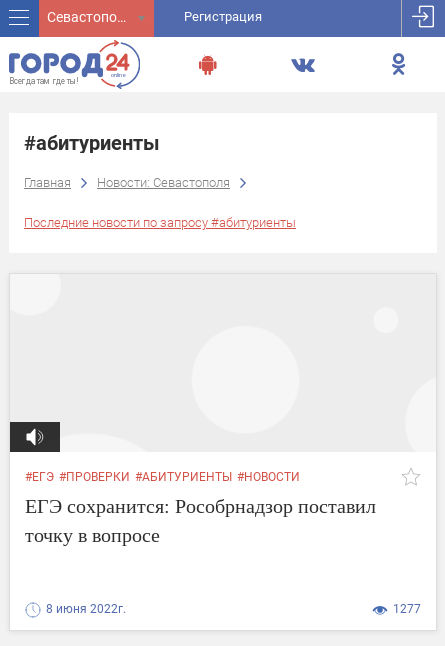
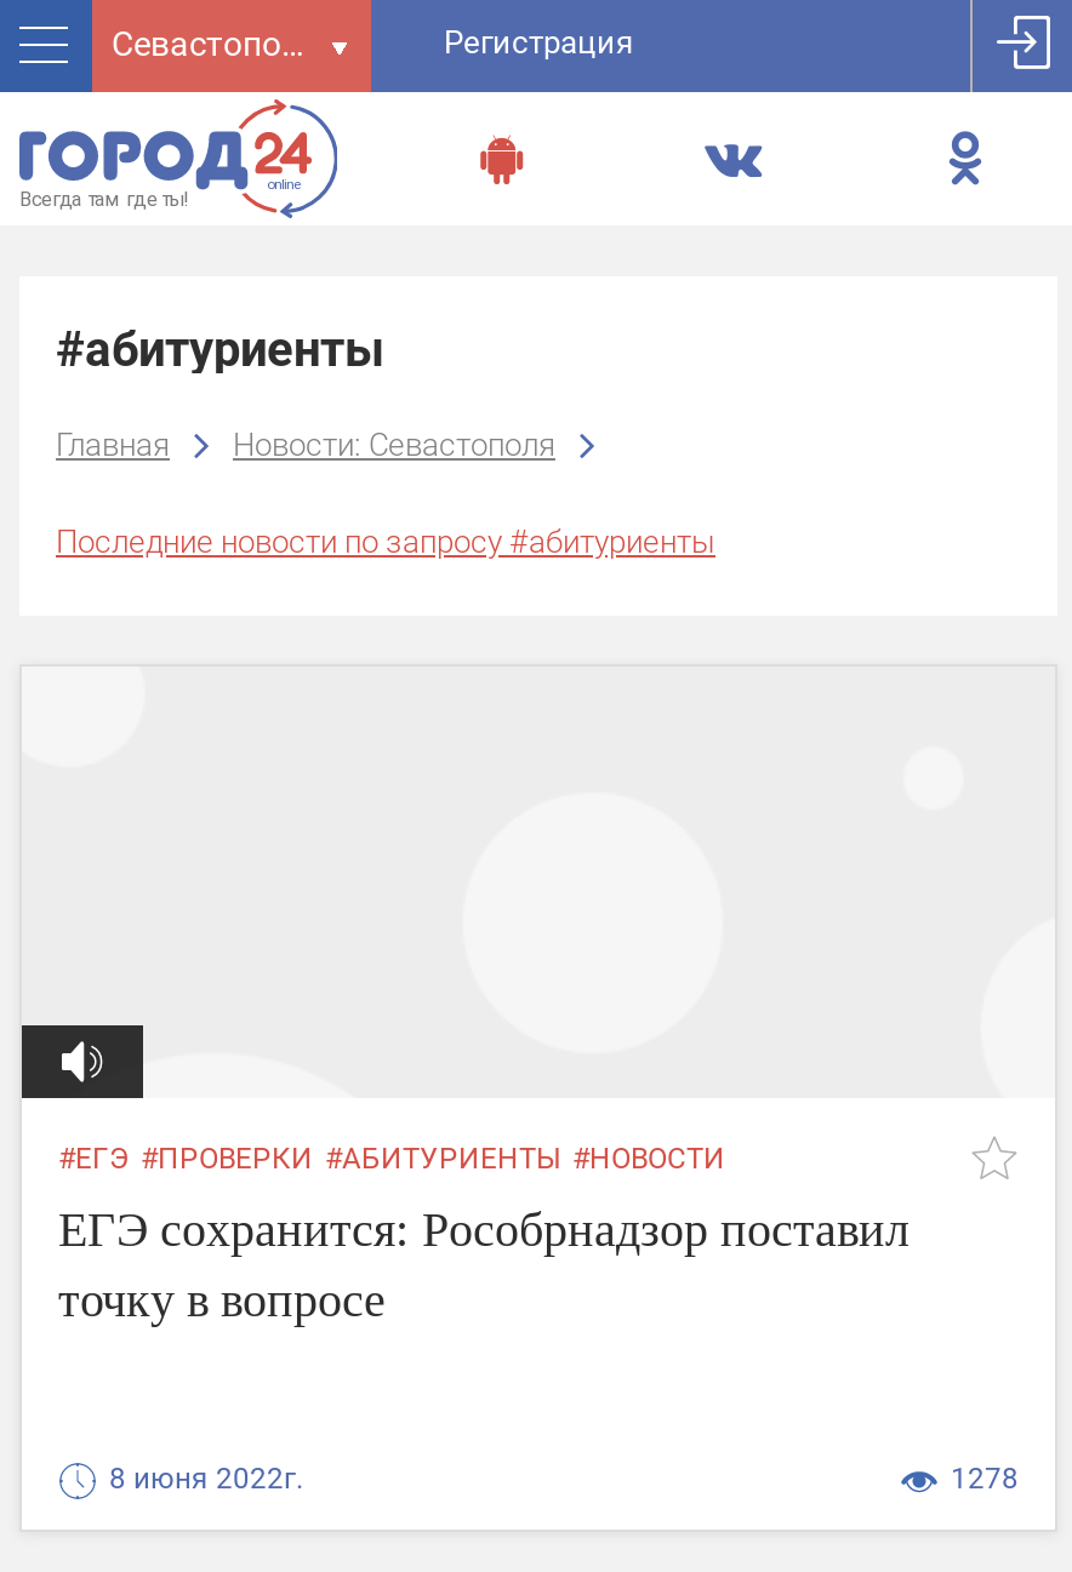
- 1277
+ 1278
